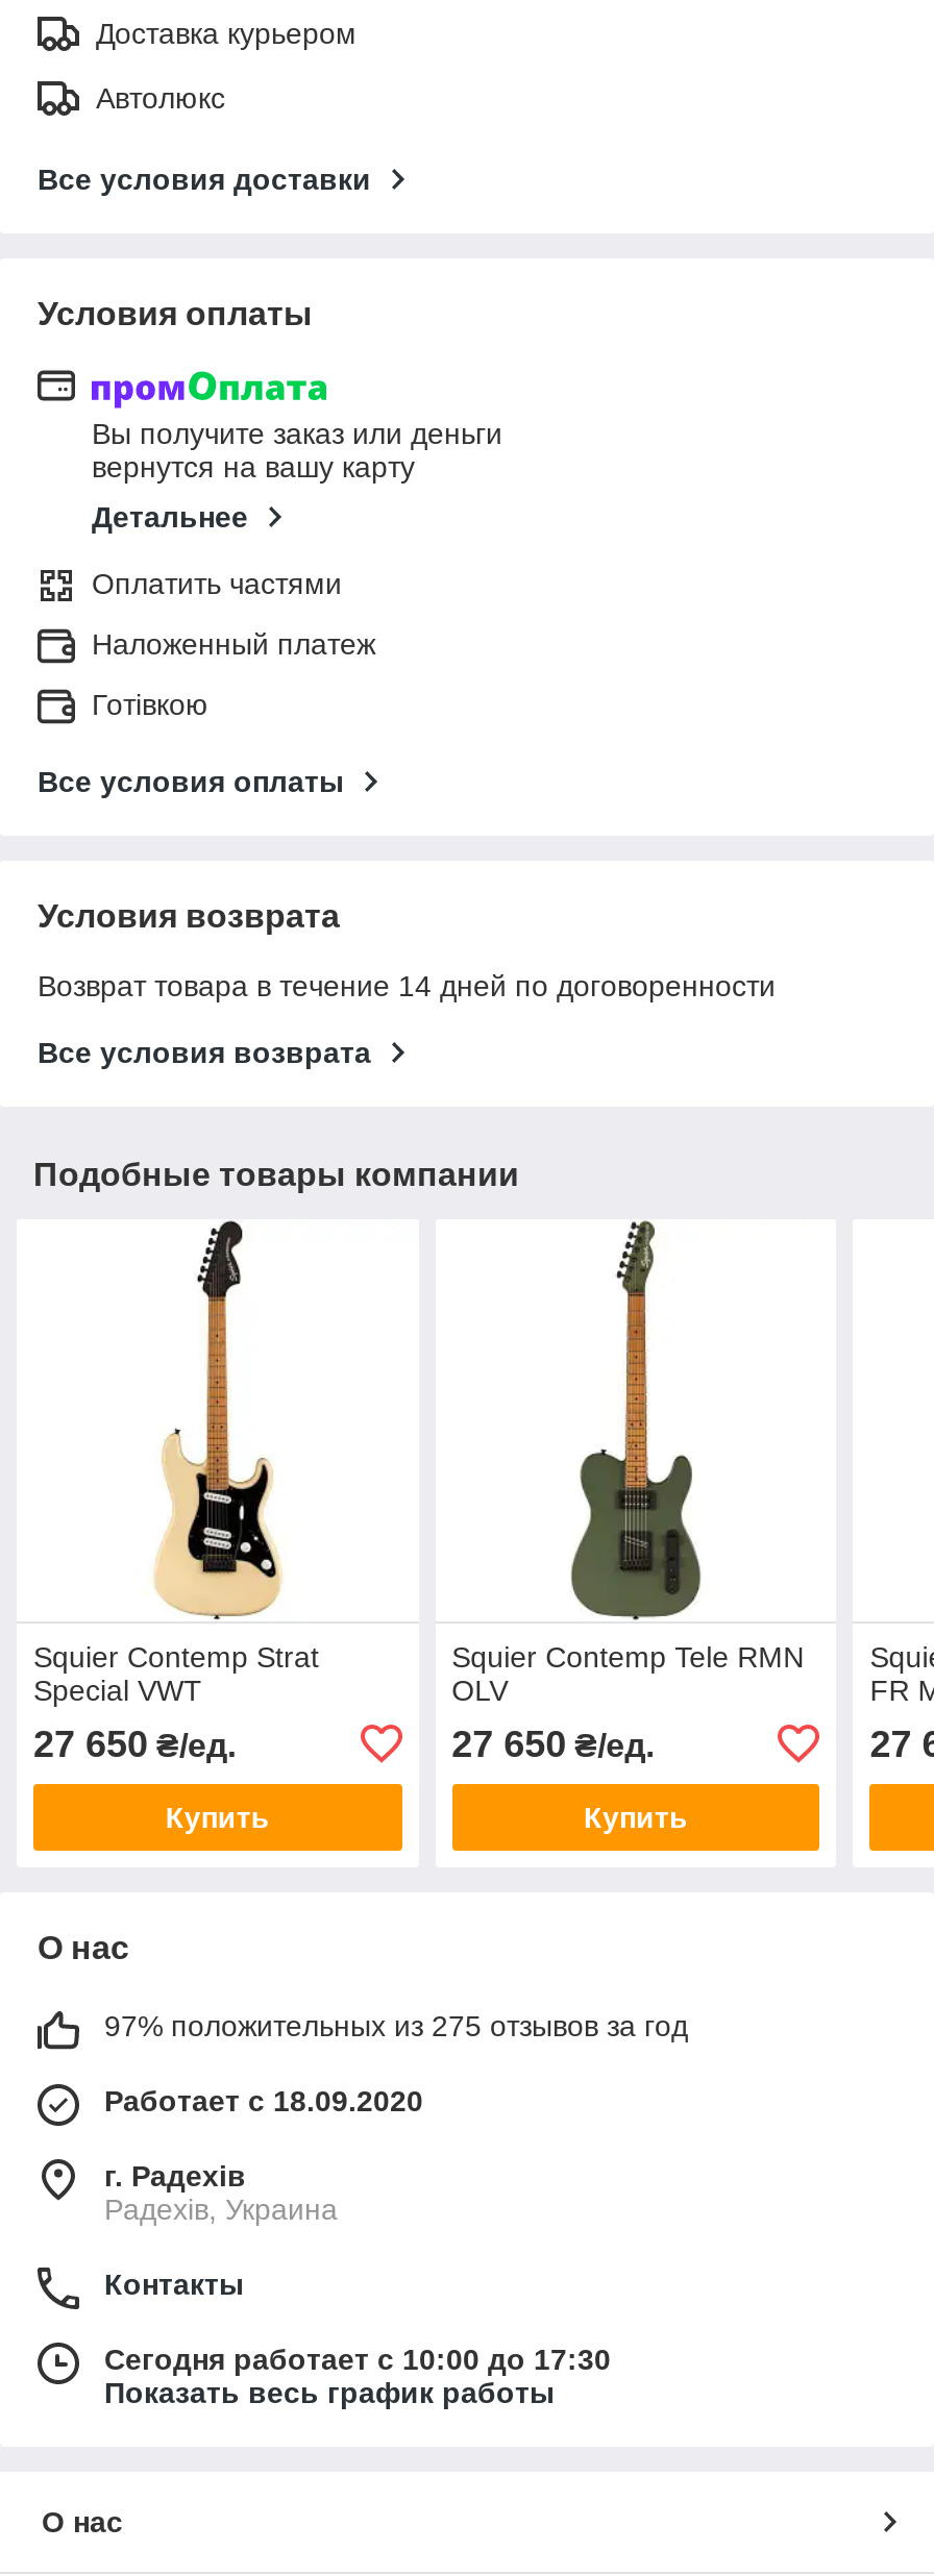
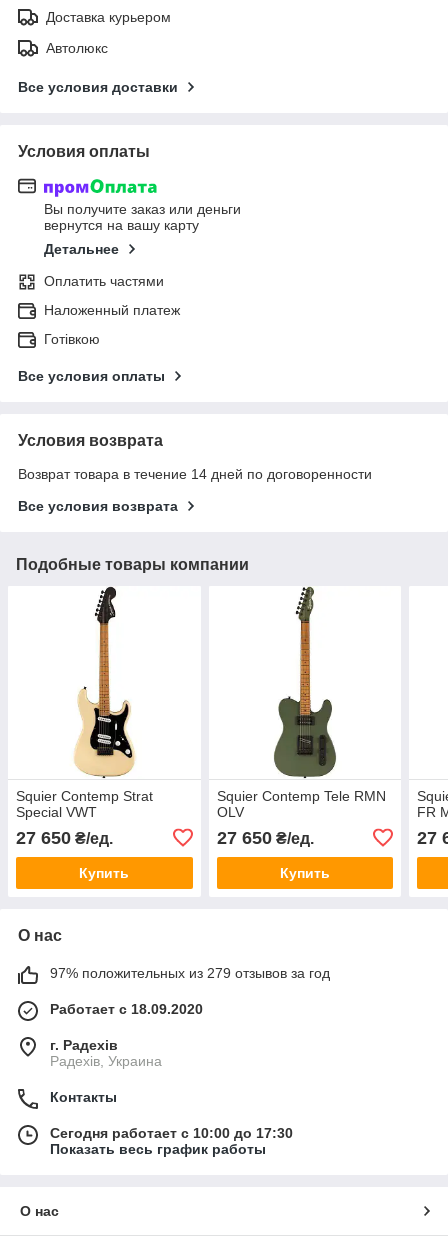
- 97% положительных из 275 отзывов за год
+ 97% положительных из 279 отзывов за год
